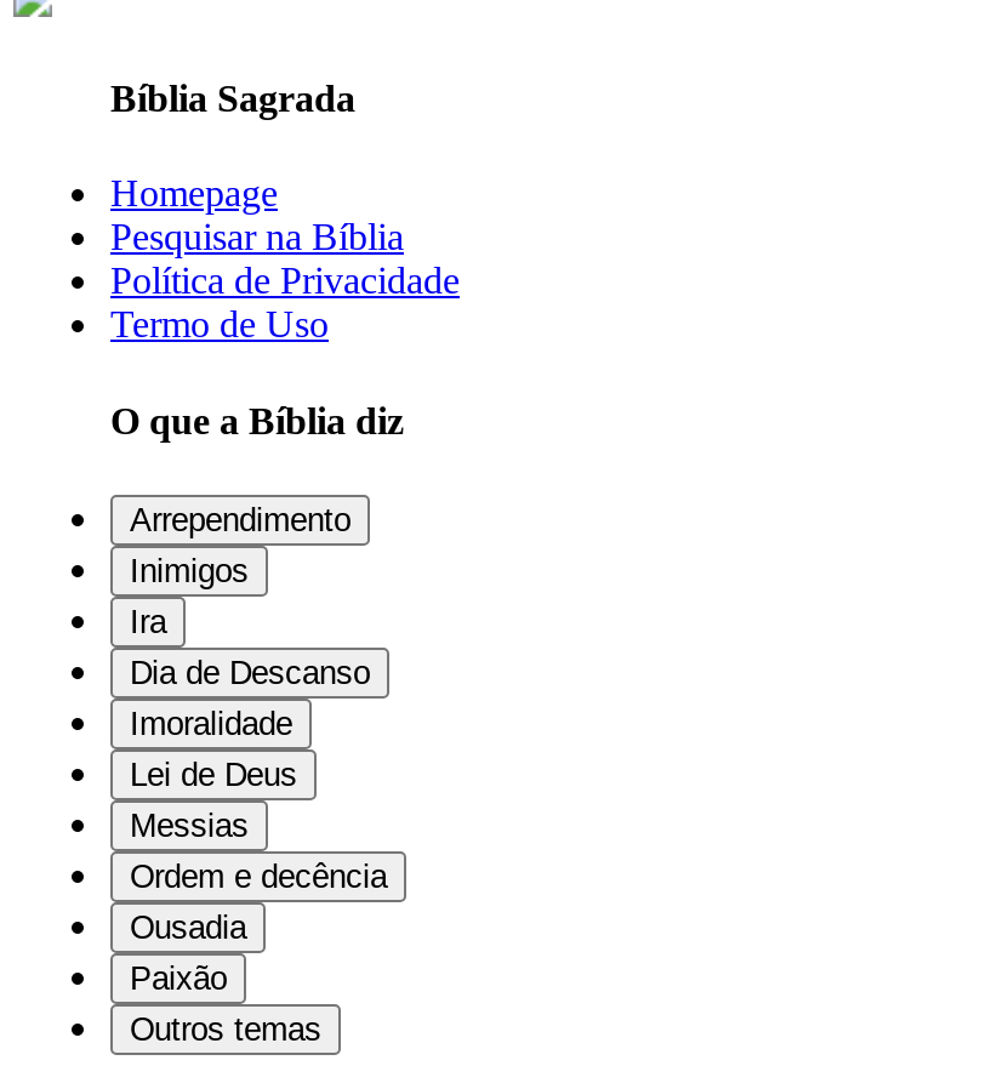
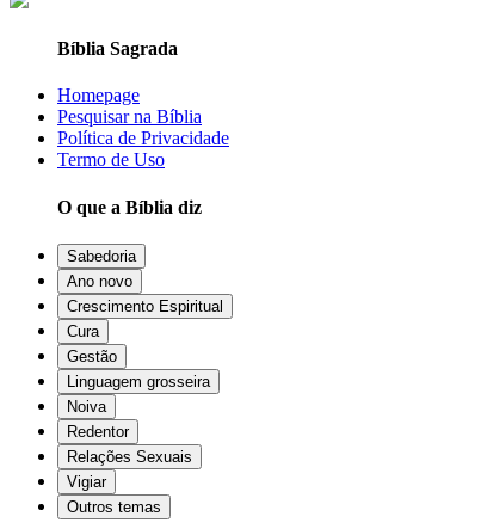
- Arrependimento
- Inimigos
- Ira
- Dia de Descanso
- Imoralidade
- Lei de Deus
- Messias
- Ordem e decência
- Ousadia
- Paixão
+ Sabedoria
+ Ano novo
+ Crescimento Espiritual
+ Cura
+ Gestão
+ Linguagem grosseira
+ Noiva
+ Redentor
+ Relações Sexuais
+ Vigiar
